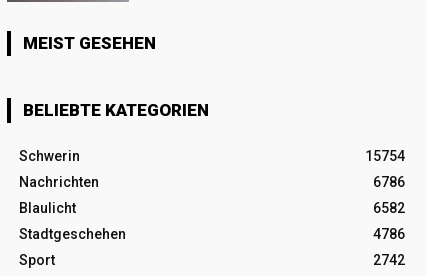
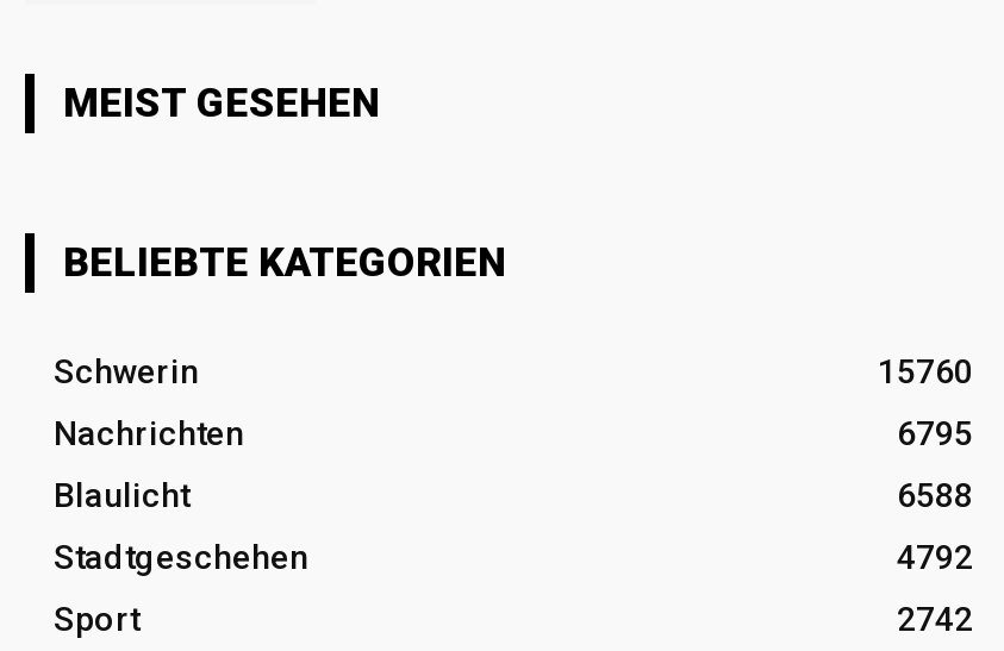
- 15754
+ 15760

- 6786
+ 6795

- 6582
+ 6588

- 4786
+ 4792
